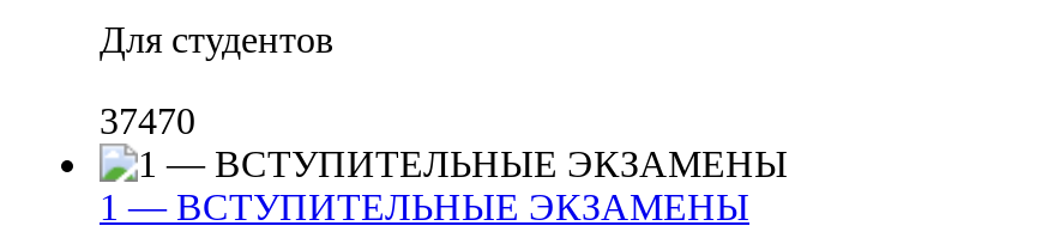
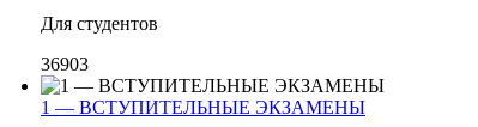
- 37470
+ 36903
